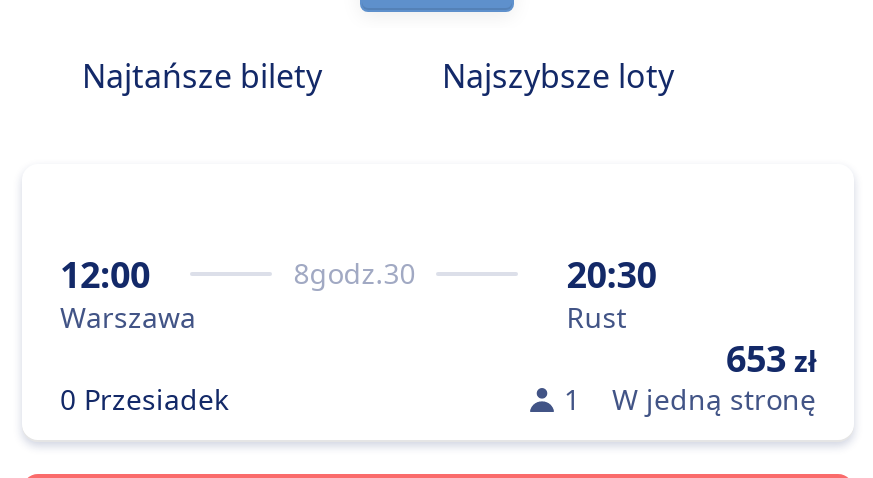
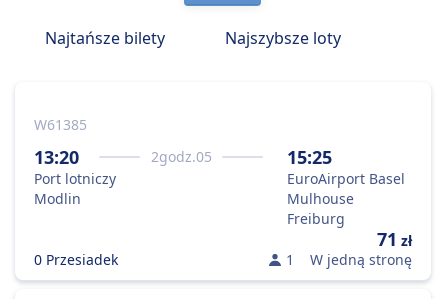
- 12:00
- 8godz.30
- Warszawa
+ W61385
+ 13:20
+ 2godz.05
+ Port lotniczy
+ Modlin

- 20:30
- Rust
- 653 zł
+ 15:25
+ EuroAirport Basel
+ Mulhouse
+ Freiburg
+ 71 zł
